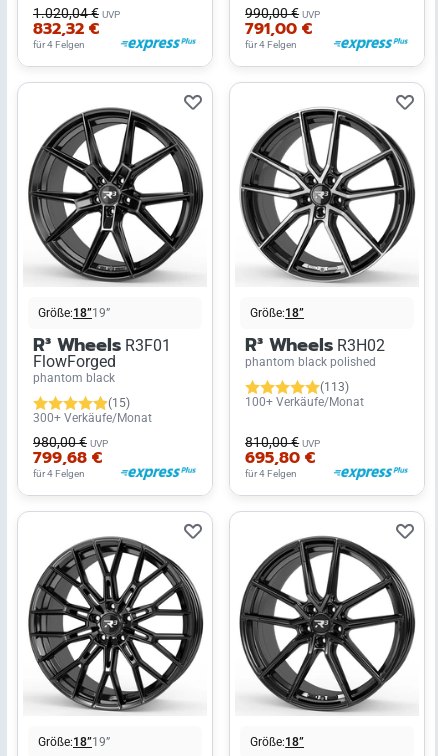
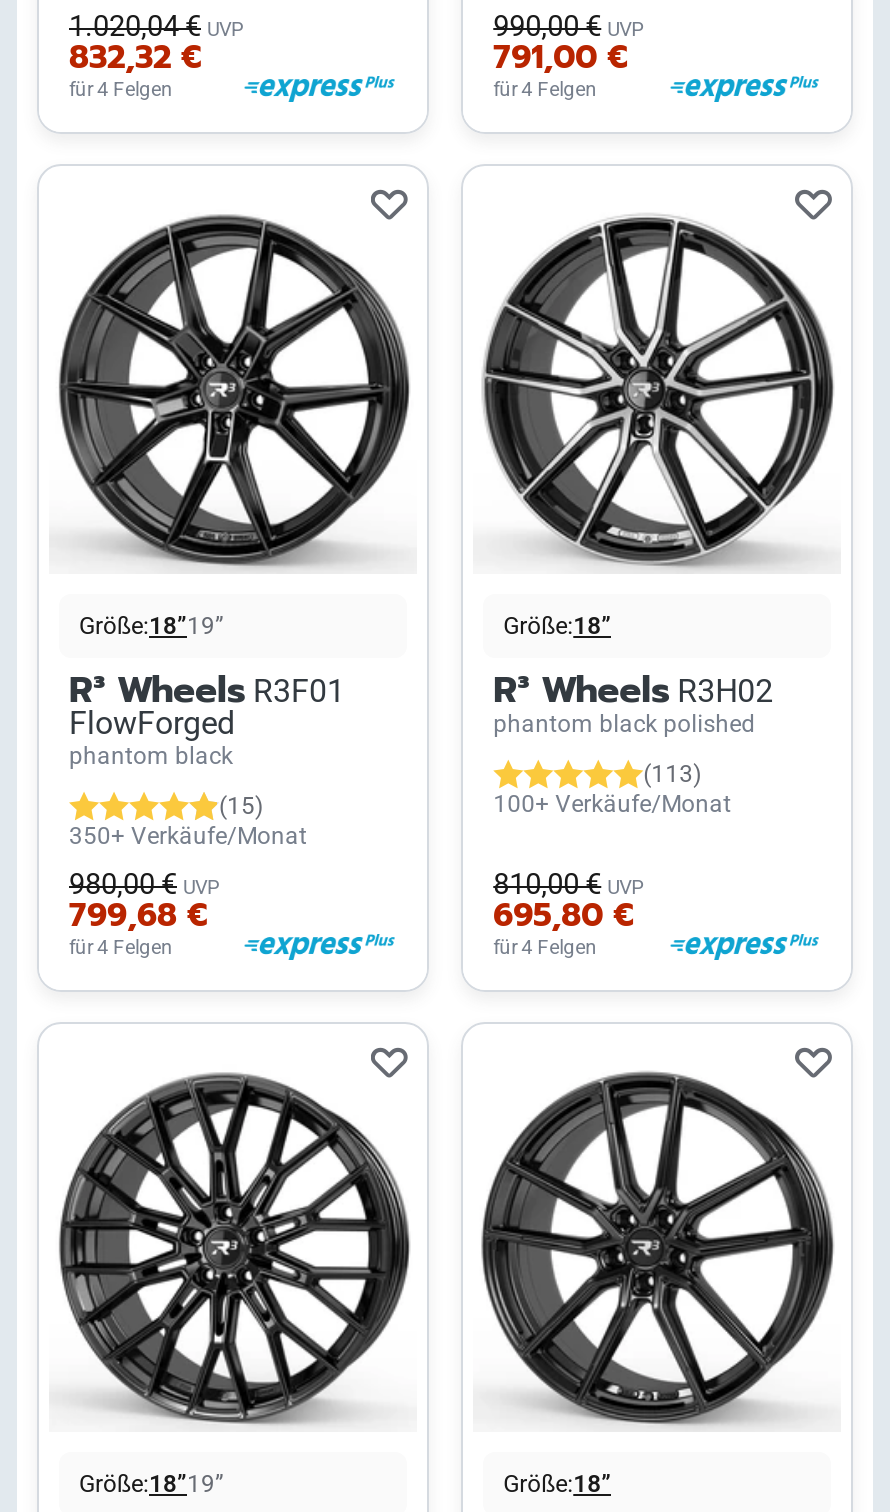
- 300+ Verkäufe/Monat
+ 350+ Verkäufe/Monat
